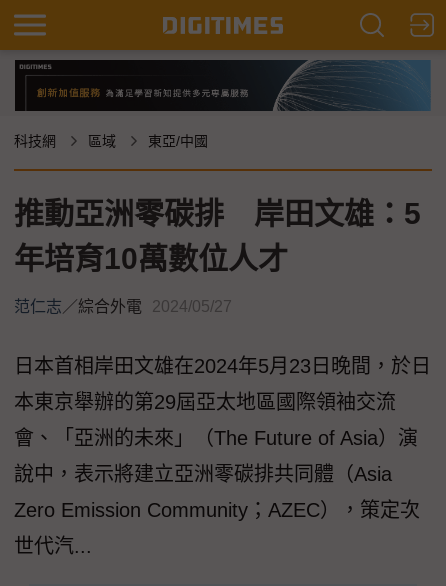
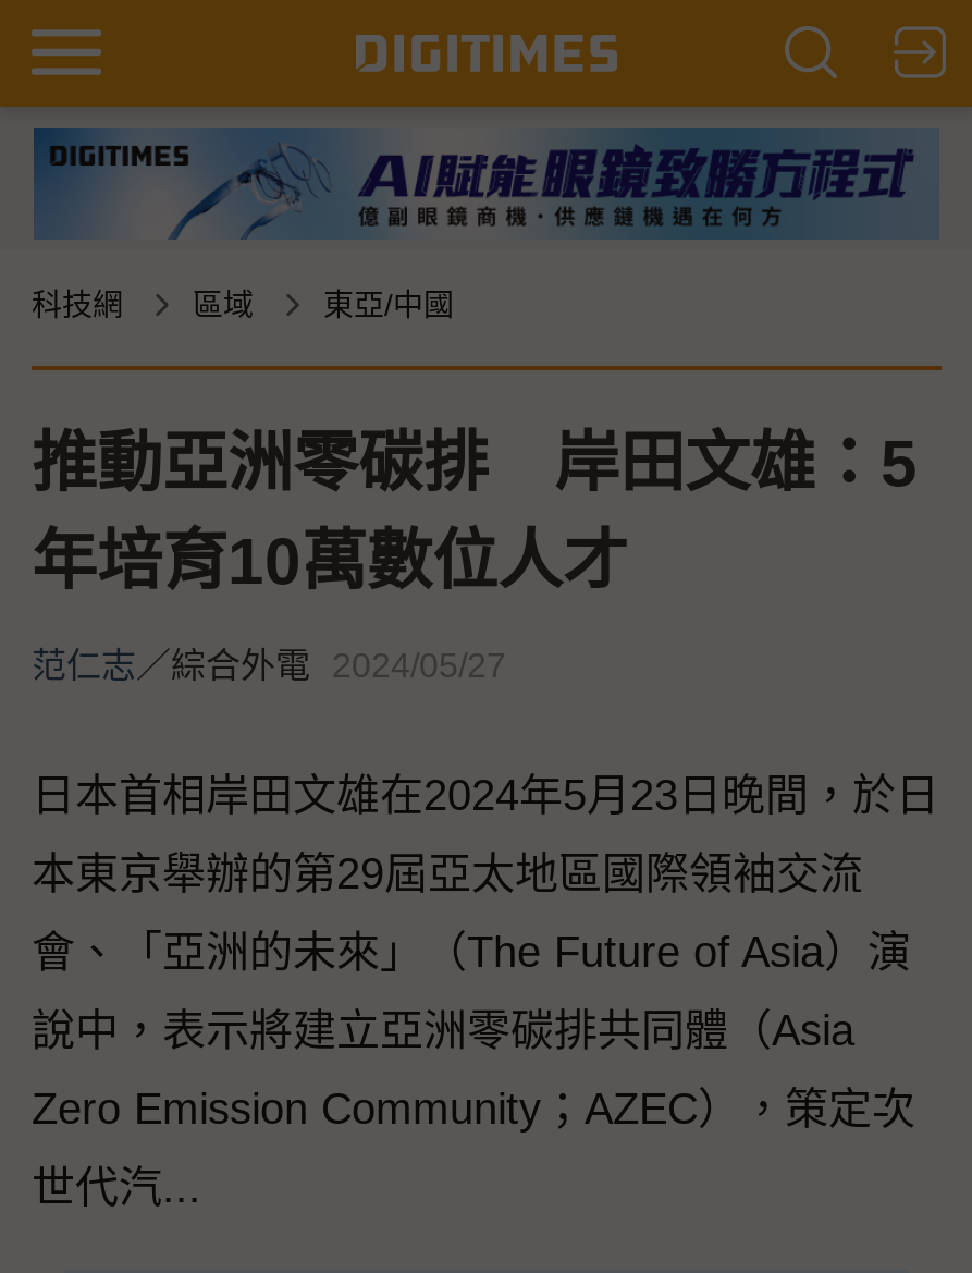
- [image]
+ [image]
